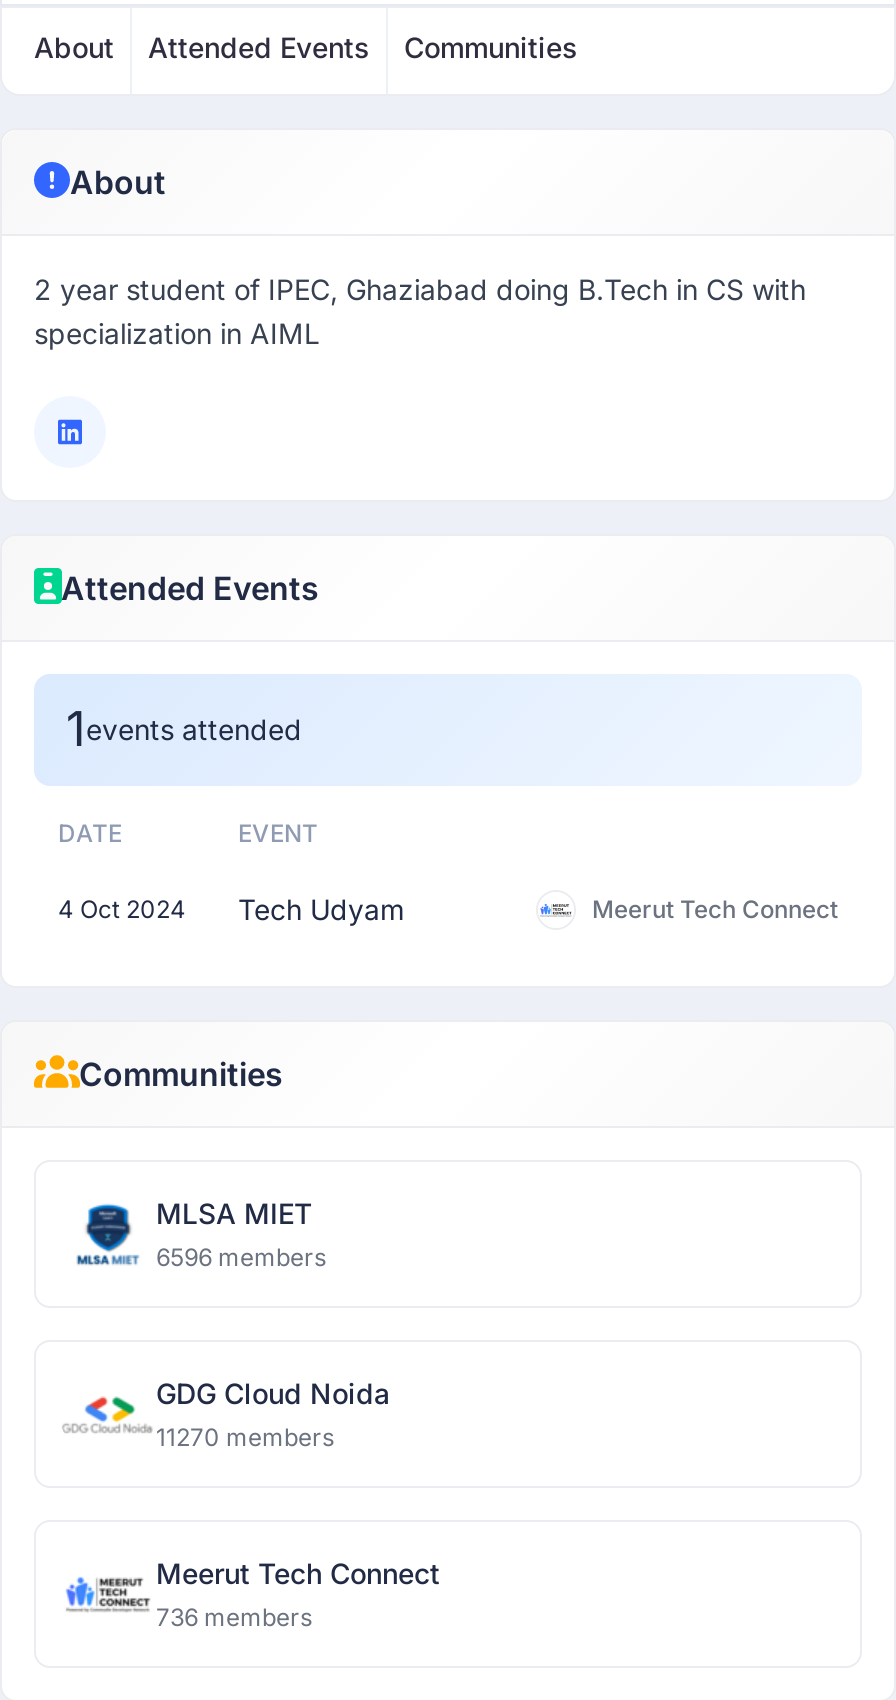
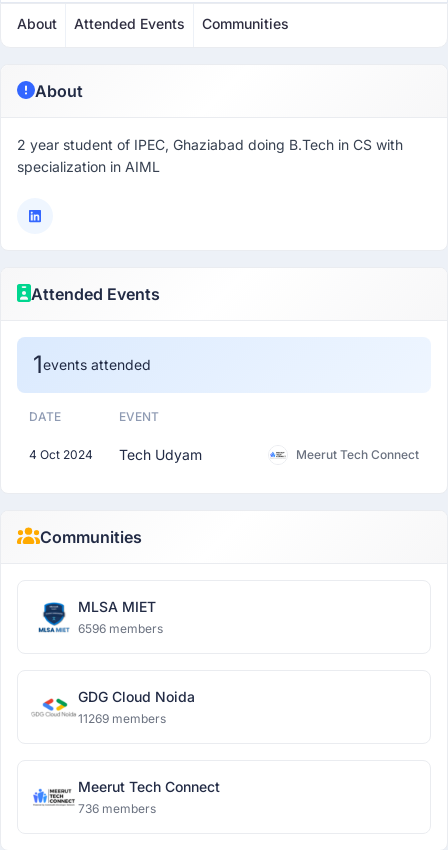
- 11270 members
+ 11269 members
